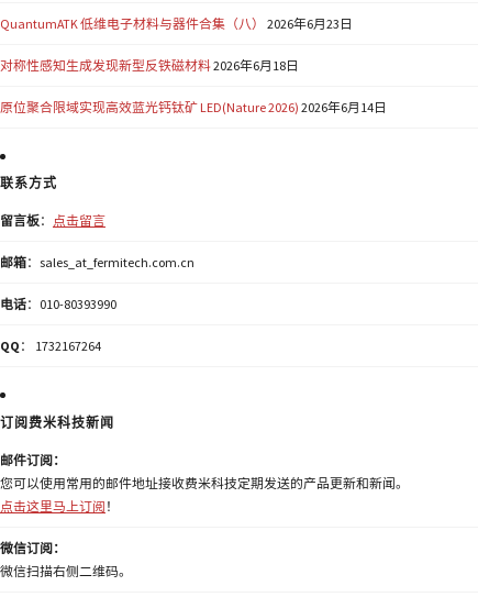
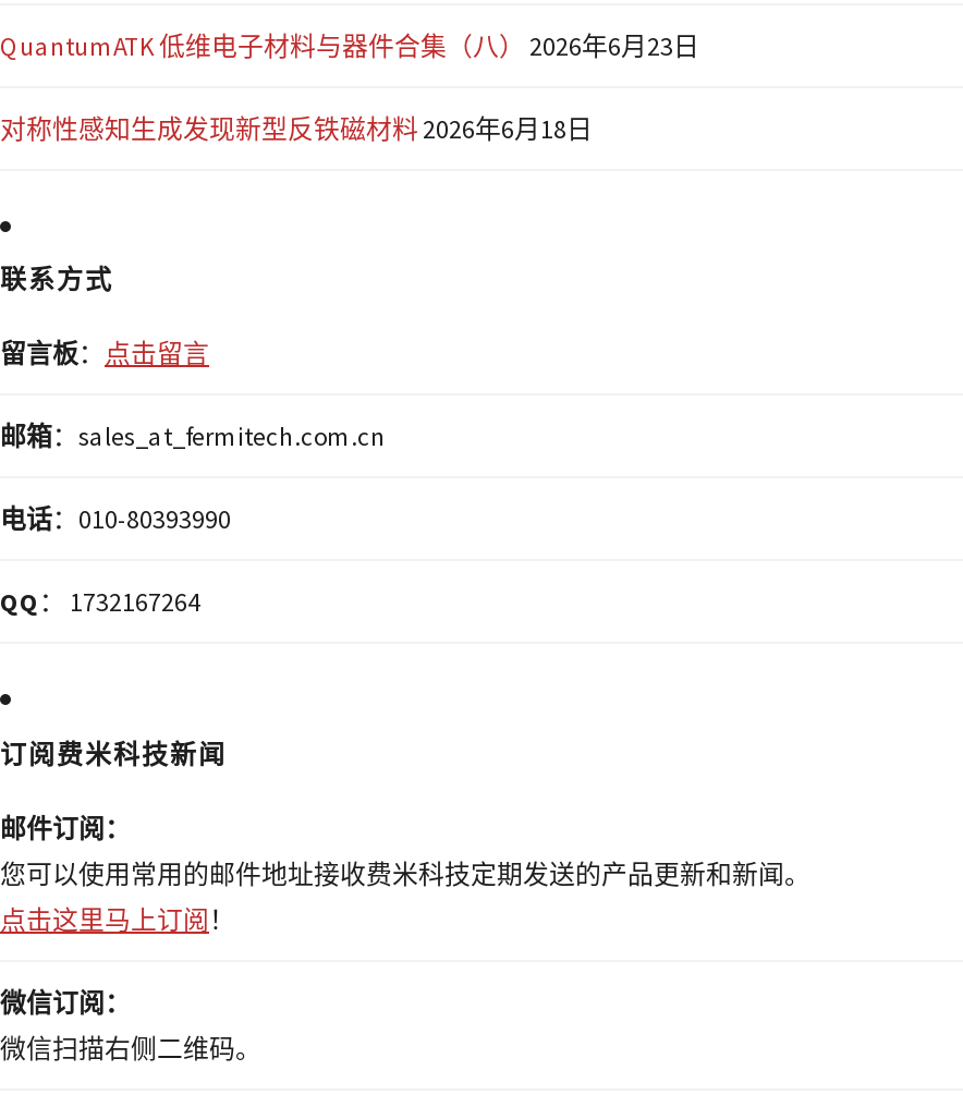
- 原位聚合限域实现高效蓝光钙钛矿 LED(Nature 2026) 2026年6月14日
